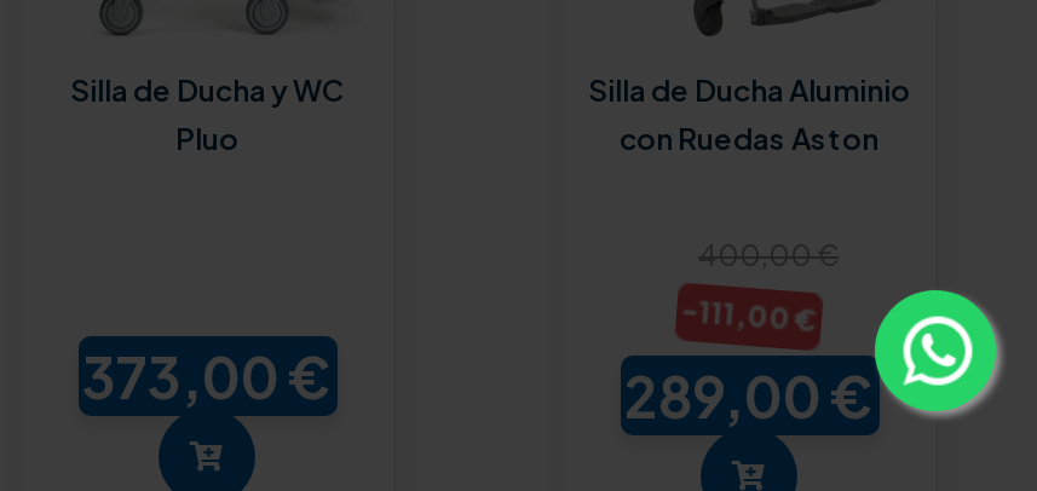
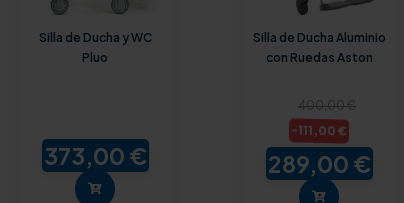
- [image]
